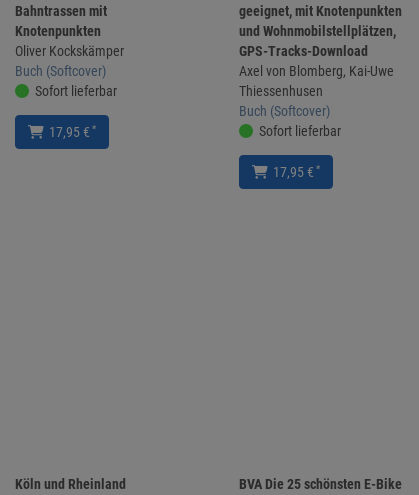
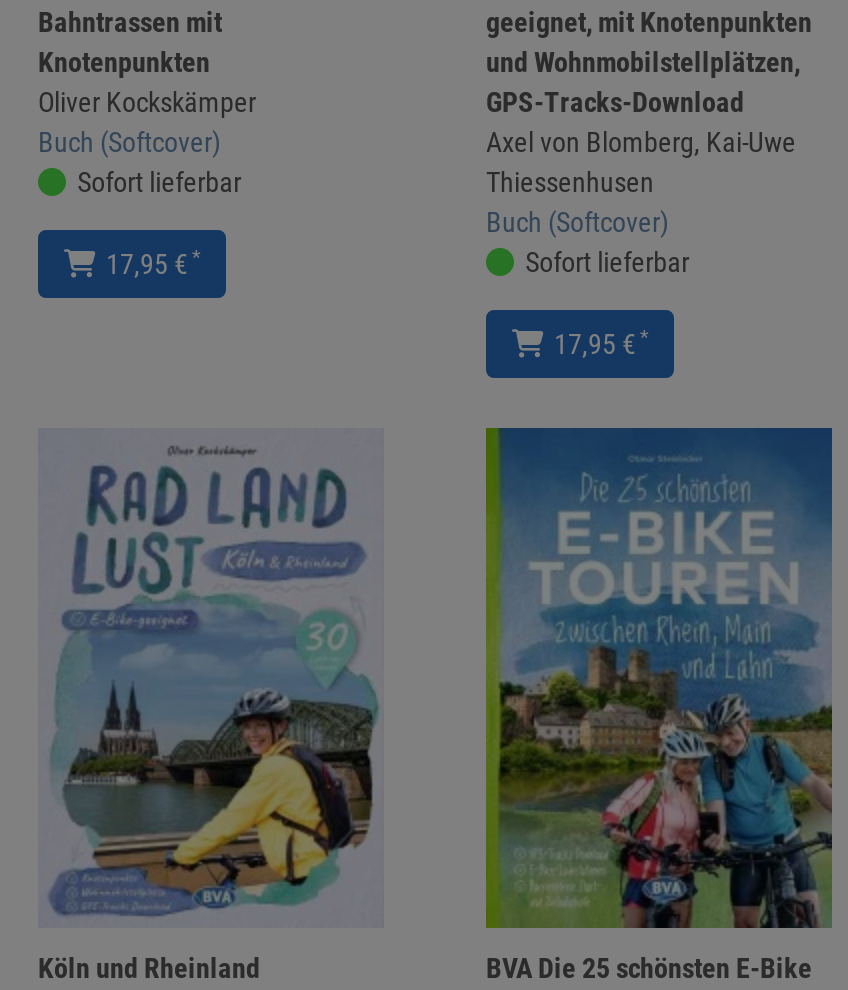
+ [image]

+ [image]
